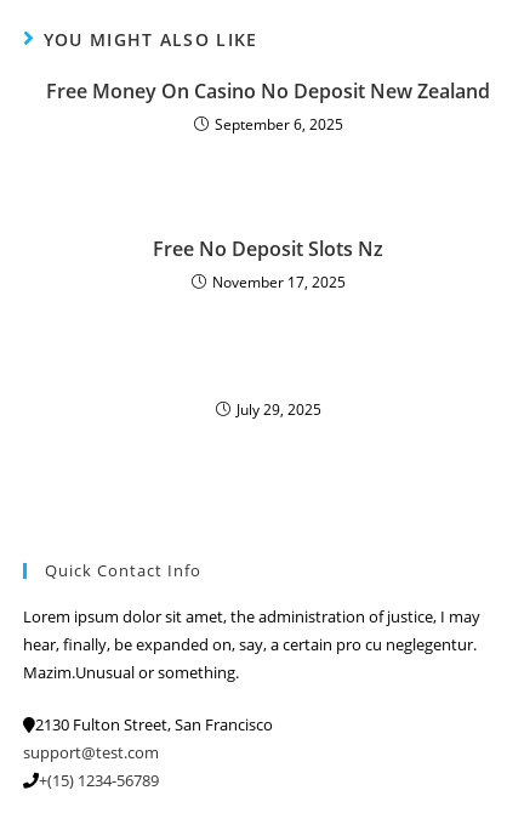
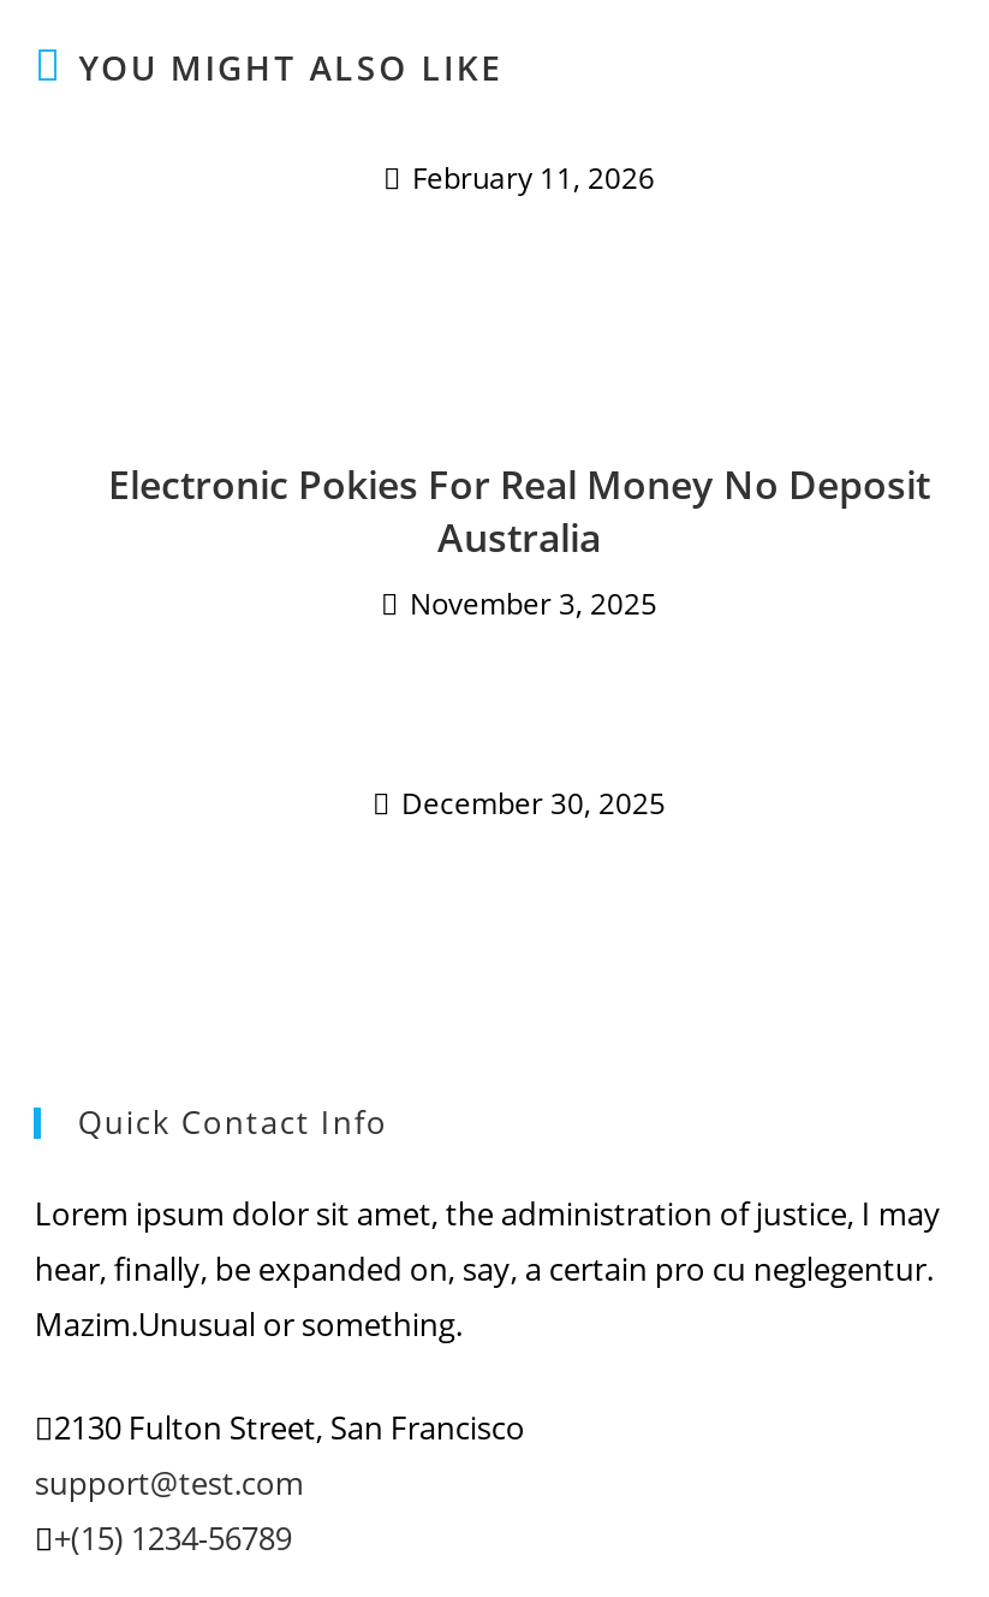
- Free Money On Casino No Deposit New Zealand
- September 6, 2025
+ February 11, 2026

- Free No Deposit Slots Nz
- November 17, 2025
+ Electronic Pokies For Real Money No Deposit
+ Australia
+ November 3, 2025

- July 29, 2025
+ December 30, 2025
